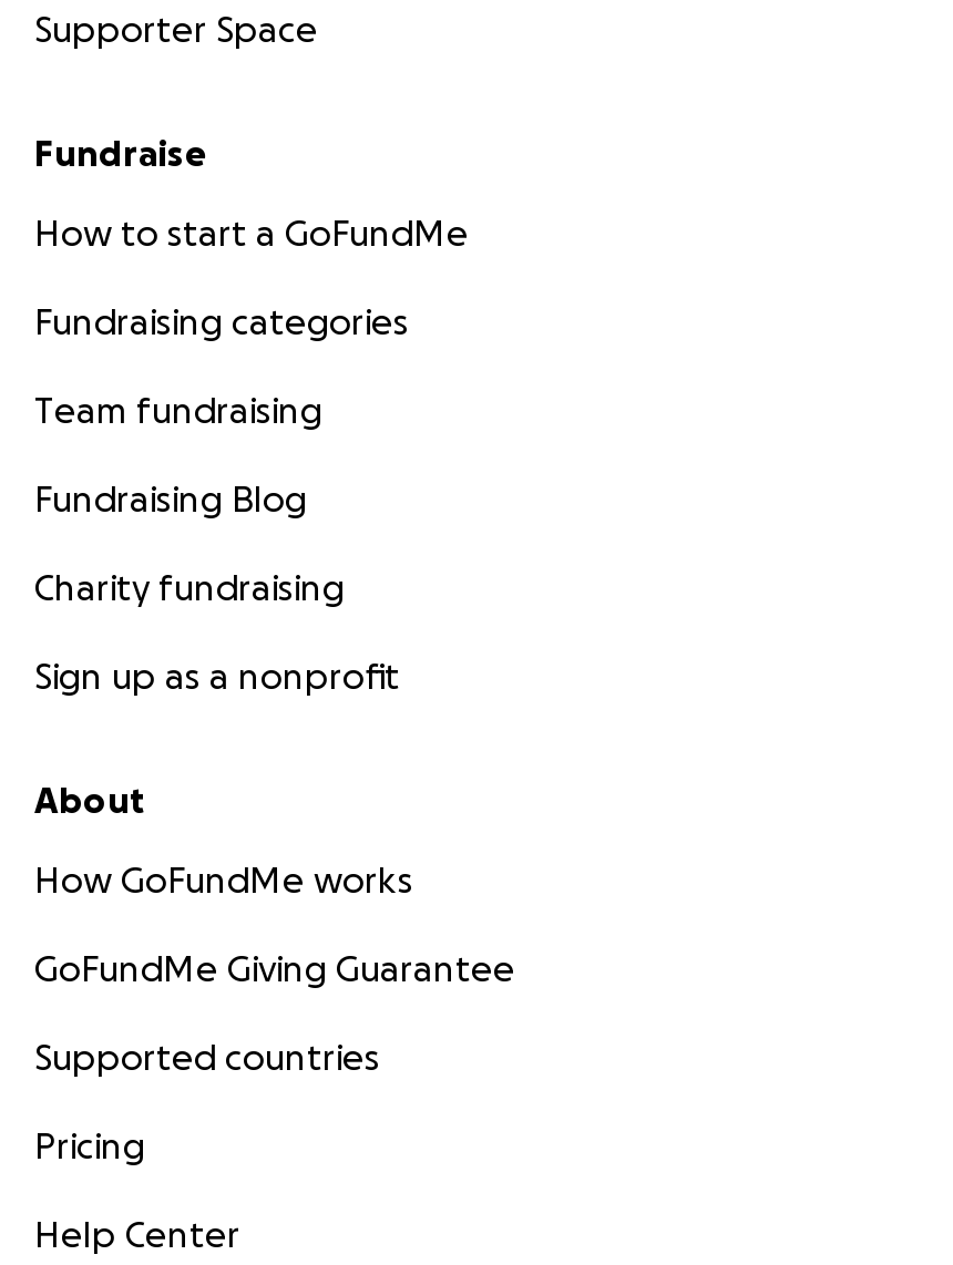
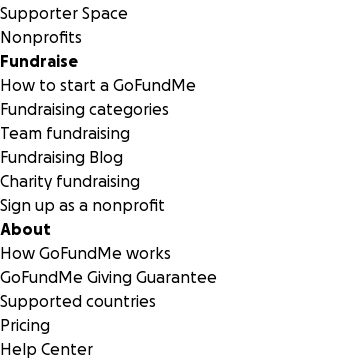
+ Nonprofits
